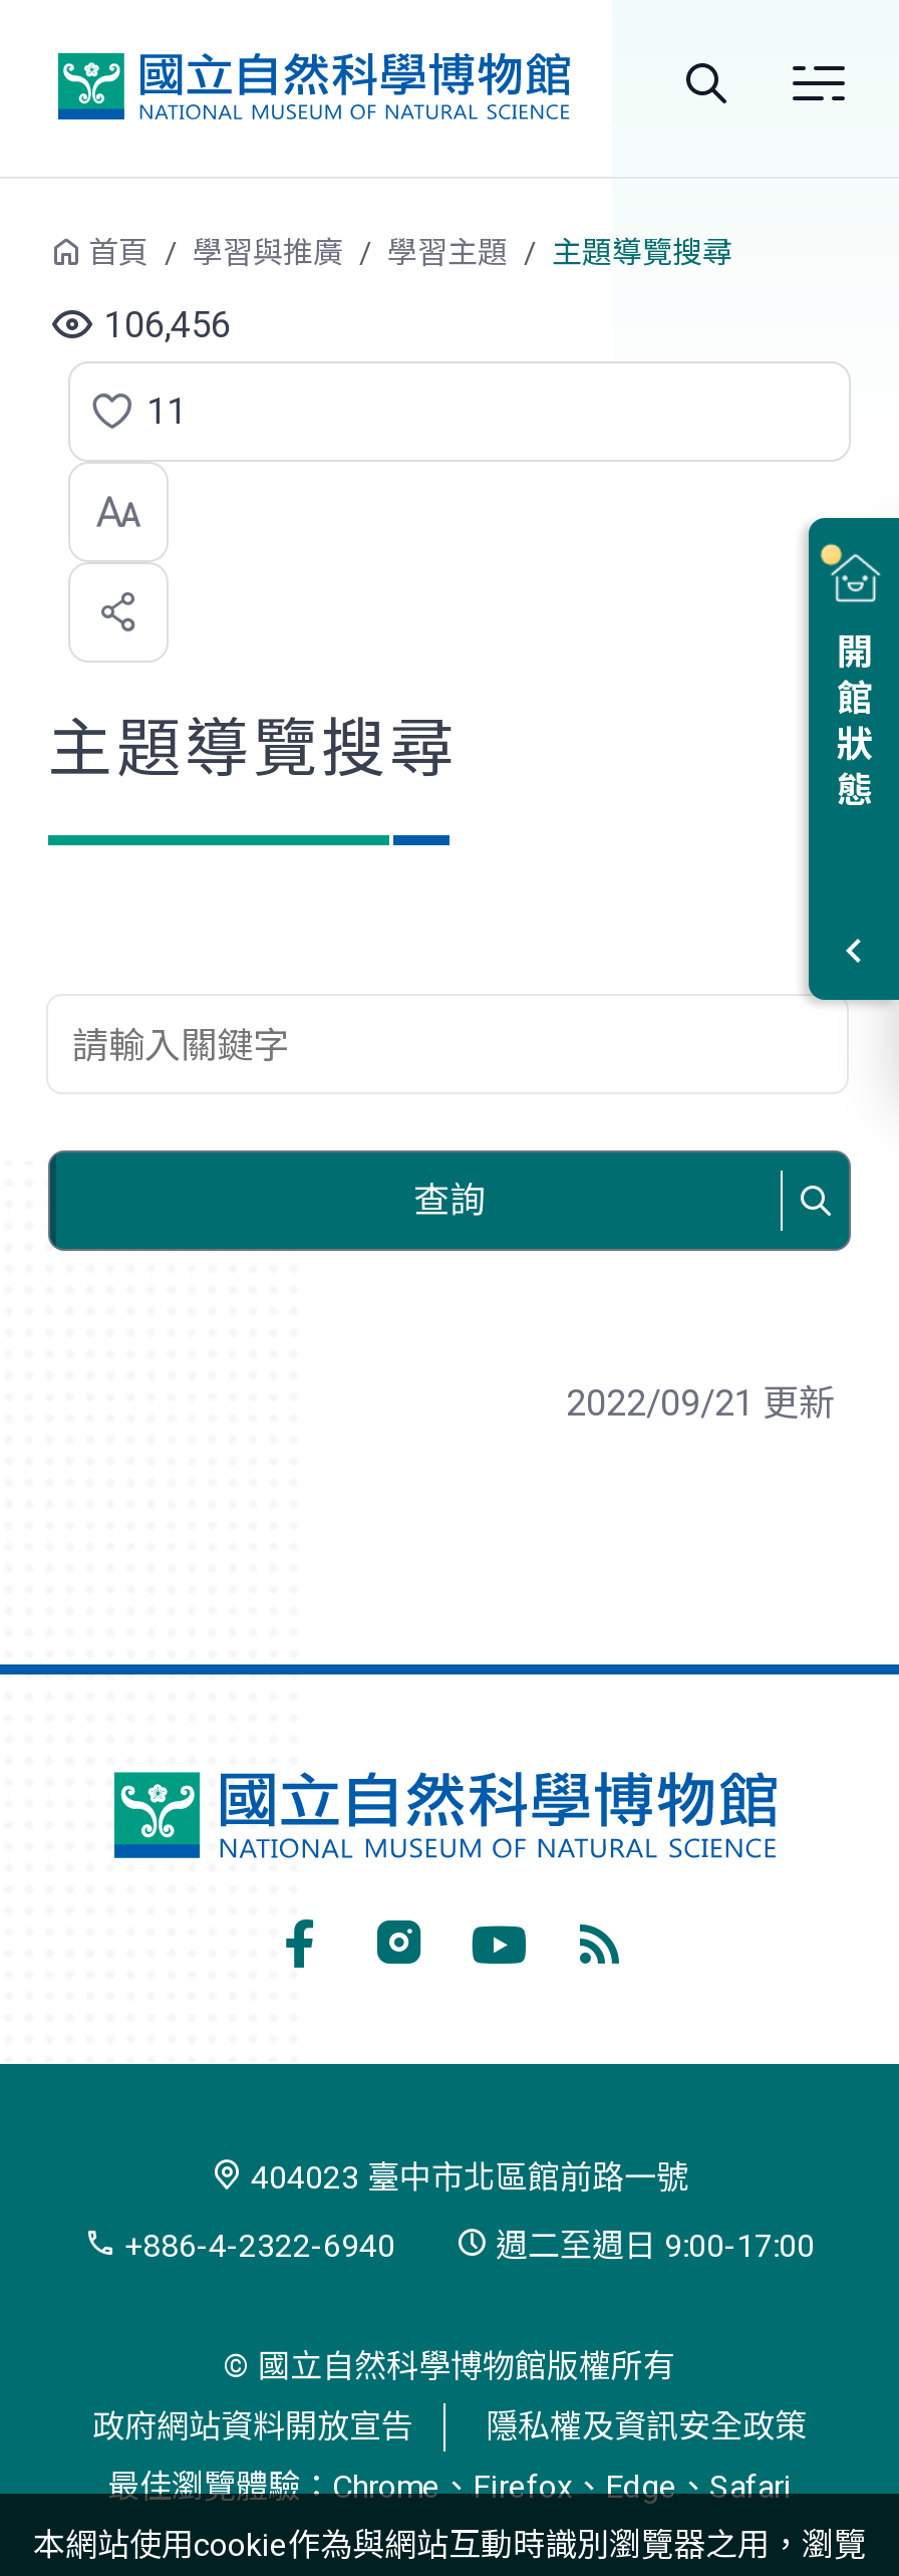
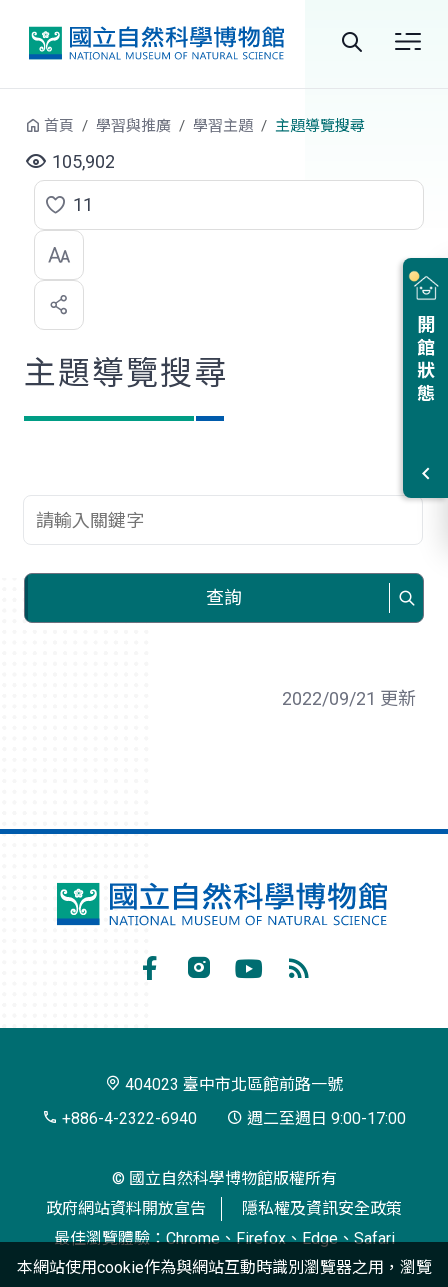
- 106,456
+ 105,902
